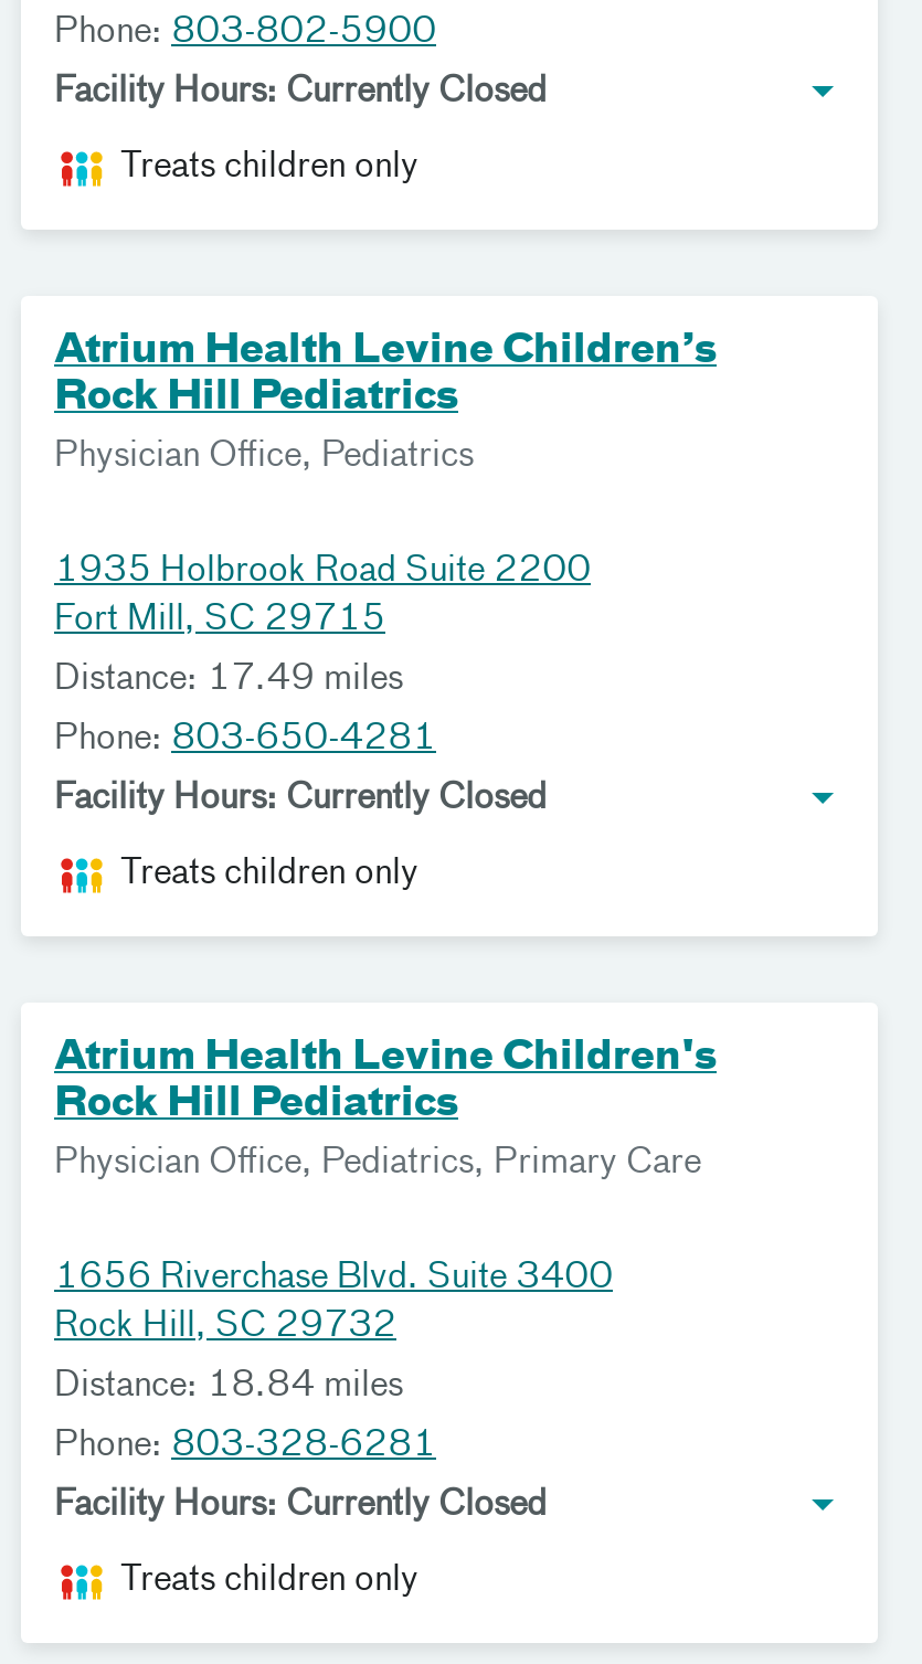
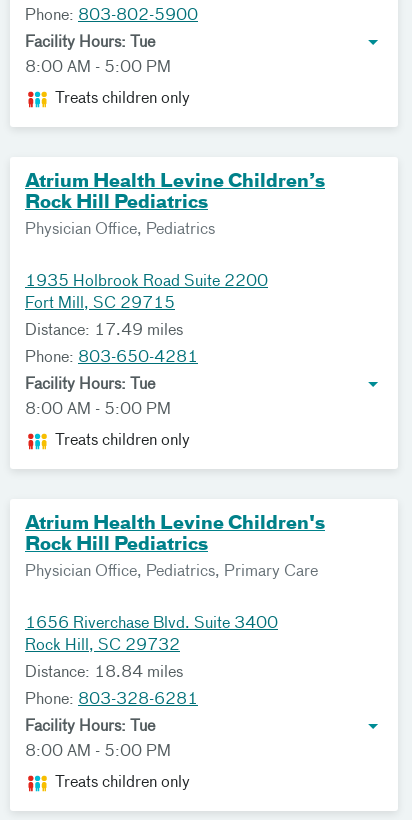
- Facility Hours: Currently Closed
+ Facility Hours: Tue
+ 8:00 AM - 5:00 PM

- Facility Hours: Currently Closed
+ Facility Hours: Tue
+ 8:00 AM - 5:00 PM

- Facility Hours: Currently Closed
+ Facility Hours: Tue
+ 8:00 AM - 5:00 PM
